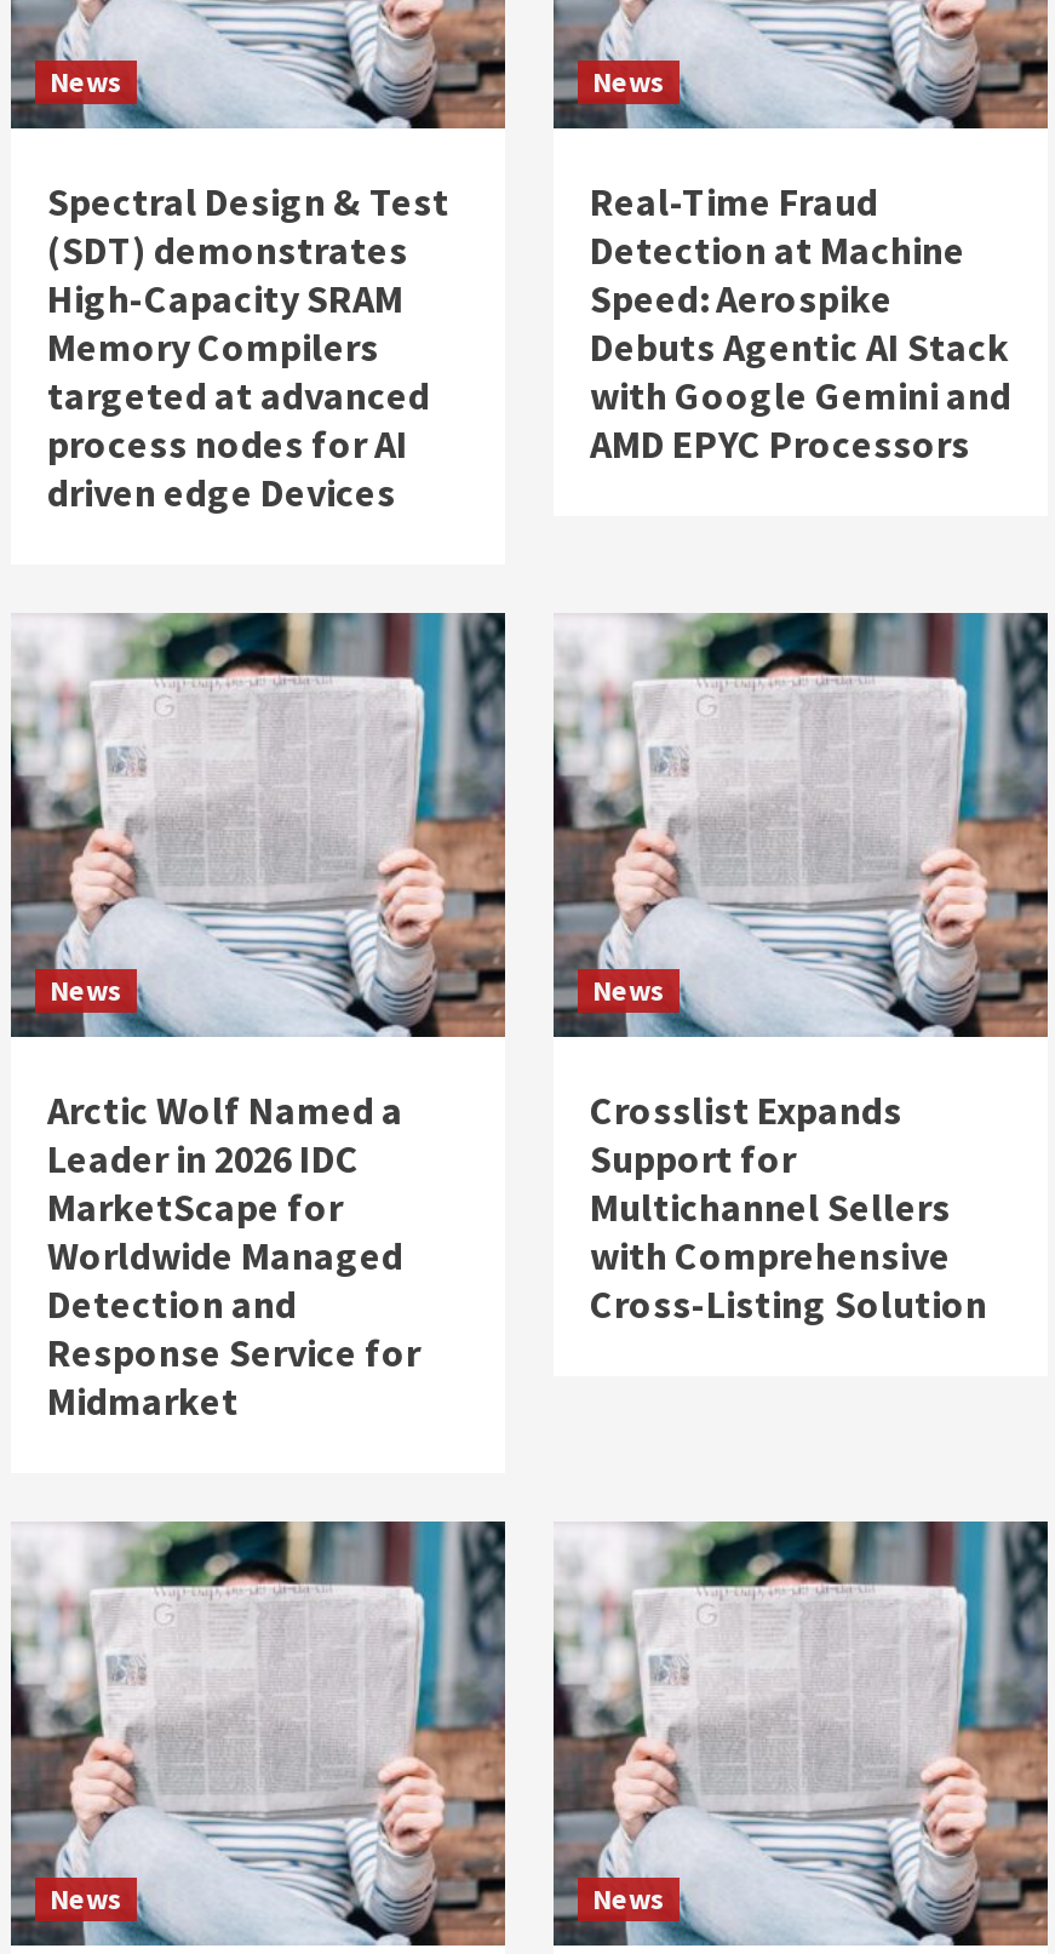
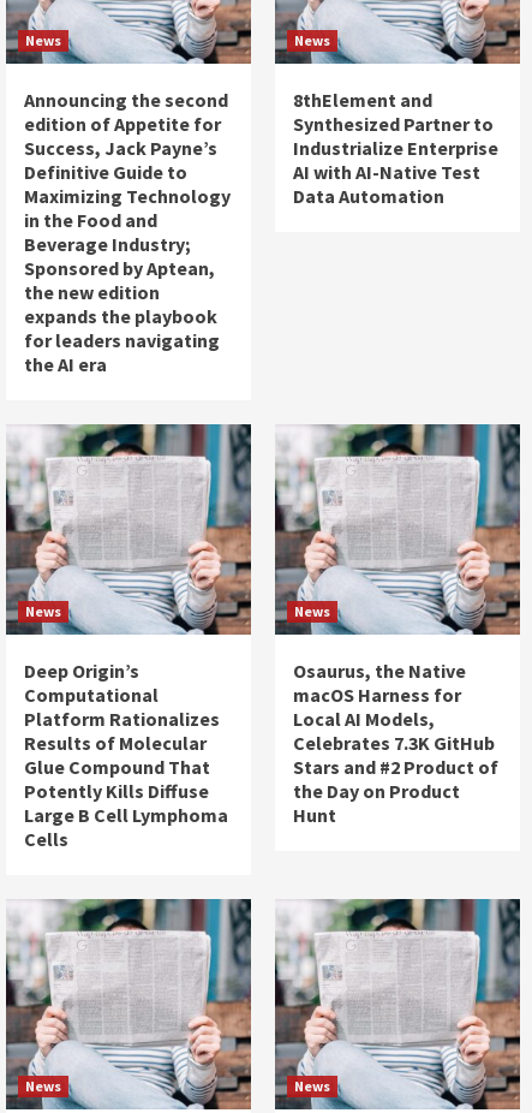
- Spectral Design & Test
- (SDT) demonstrates
- High-Capacity SRAM
- Memory Compilers
- targeted at advanced
- process nodes for AI
- driven edge Devices
+ Announcing the second
+ edition of Appetite for
+ Success, Jack Payne’s
+ Definitive Guide to
+ Maximizing Technology
+ in the Food and
+ Beverage Industry;
+ Sponsored by Aptean,
+ the new edition
+ expands the playbook
+ for leaders navigating
+ the AI era

- Real-Time Fraud
- Detection at Machine
- Speed: Aerospike
- Debuts Agentic AI Stack
- with Google Gemini and
- AMD EPYC Processors
+ 8thElement and
+ Synthesized Partner to
+ Industrialize Enterprise
+ AI with AI-Native Test
+ Data Automation

- Arctic Wolf Named a
- Leader in 2026 IDC
- MarketScape for
- Worldwide Managed
- Detection and
- Response Service for
- Midmarket
+ Deep Origin’s
+ Computational
+ Platform Rationalizes
+ Results of Molecular
+ Glue Compound That
+ Potently Kills Diffuse
+ Large B Cell Lymphoma
+ Cells

- Crosslist Expands
- Support for
- Multichannel Sellers
- with Comprehensive
- Cross-Listing Solution
+ Osaurus, the Native
+ macOS Harness for
+ Local AI Models,
+ Celebrates 7.3K GitHub
+ Stars and #2 Product of
+ the Day on Product
+ Hunt
